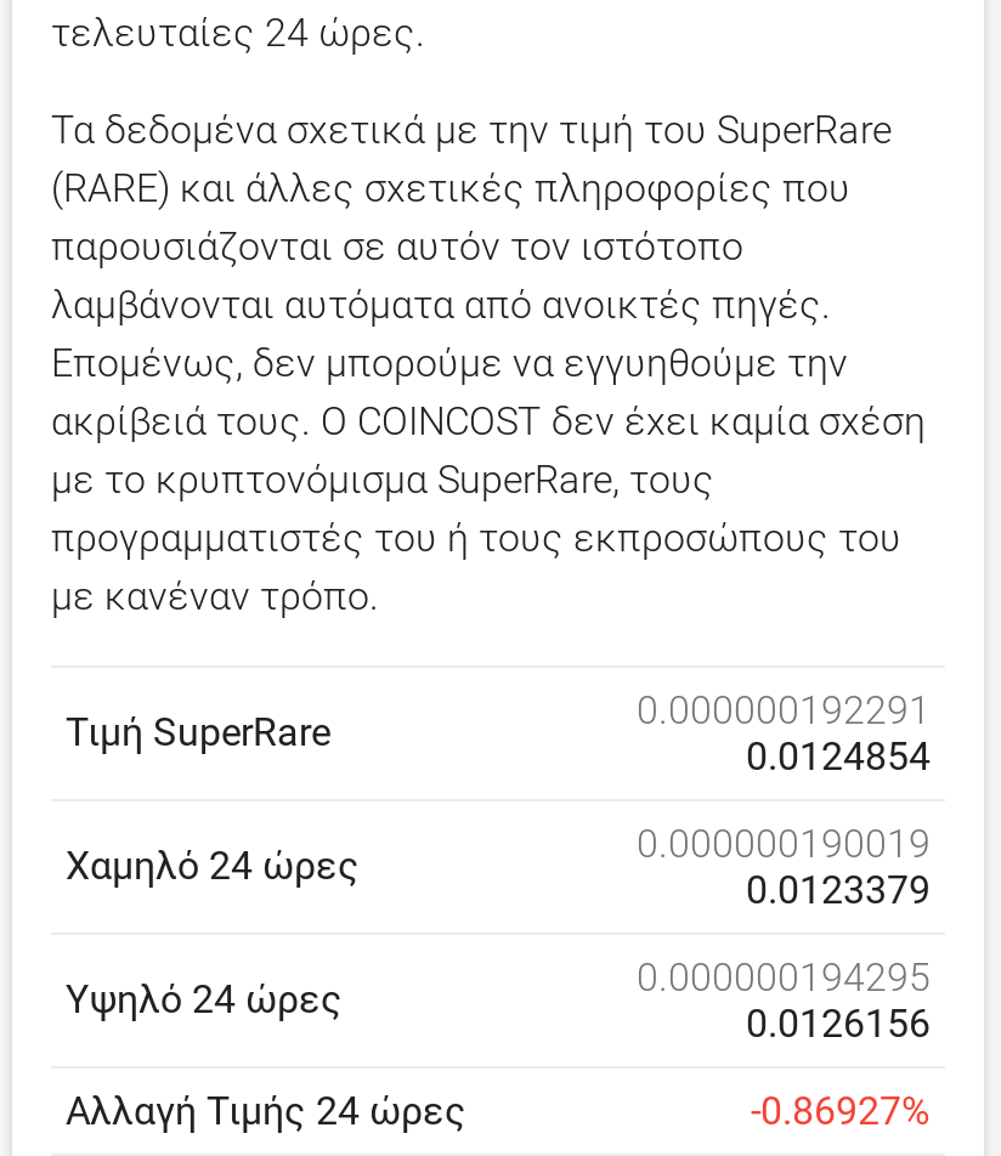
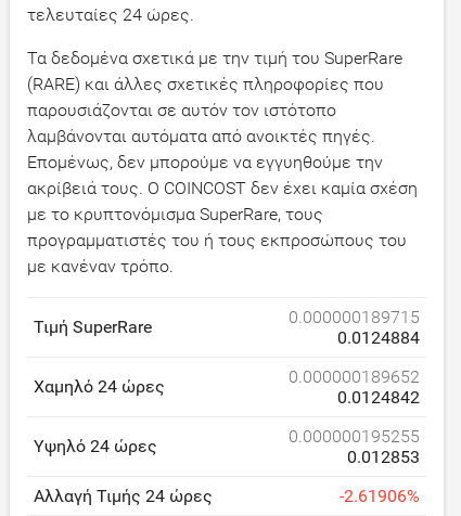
- 0.000000192291
+ 0.000000189715

- 0.0124854
+ 0.0124884

- 0.000000190019
+ 0.000000189652

- 0.0123379
+ 0.0124842

- 0.000000194295
+ 0.000000195255

- 0.0126156
+ 0.012853

- -0.86927%
+ -2.61906%
